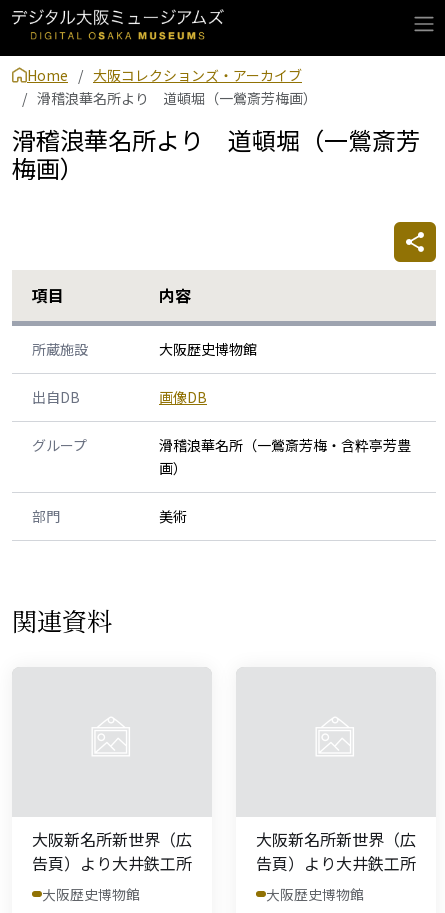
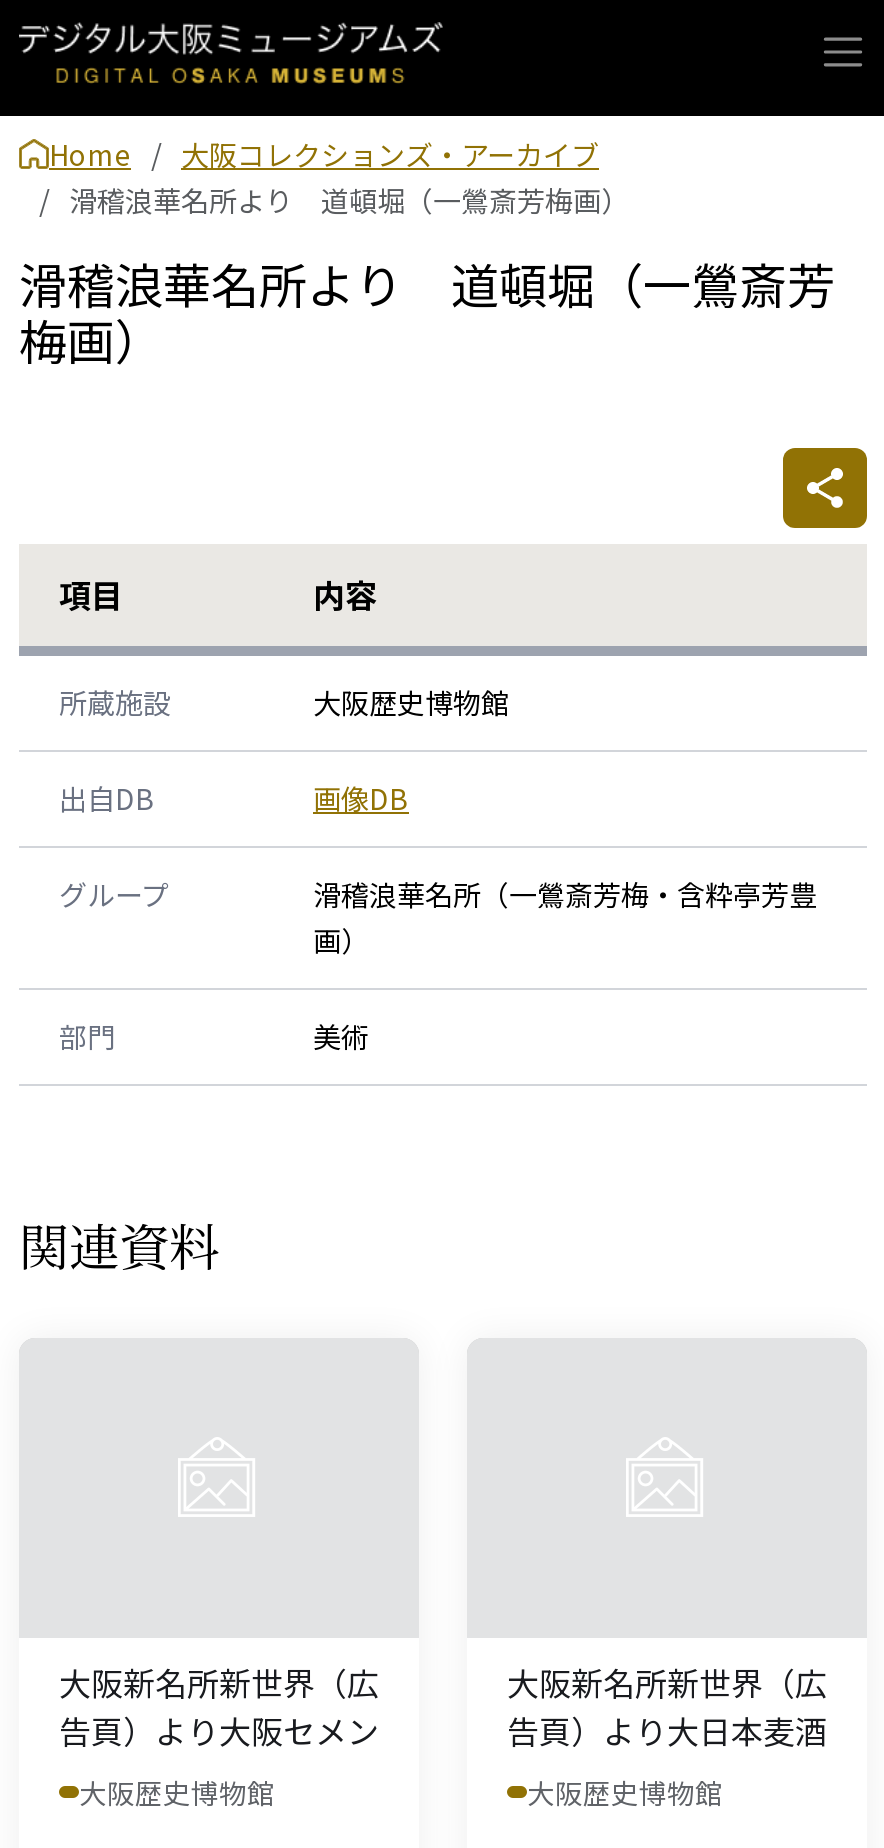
- 告頁）より大井鉄工所
+ 告頁）より大阪セメン

- 告頁）より大井鉄工所
+ 告頁）より大日本麦酒
